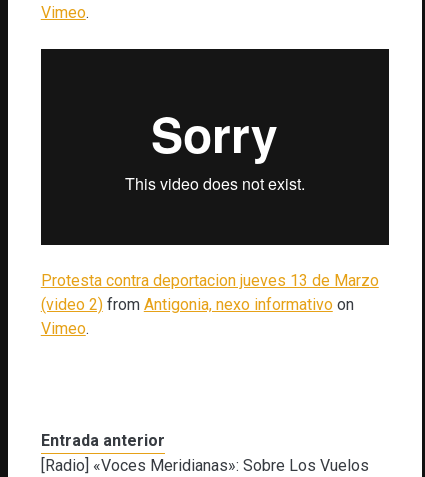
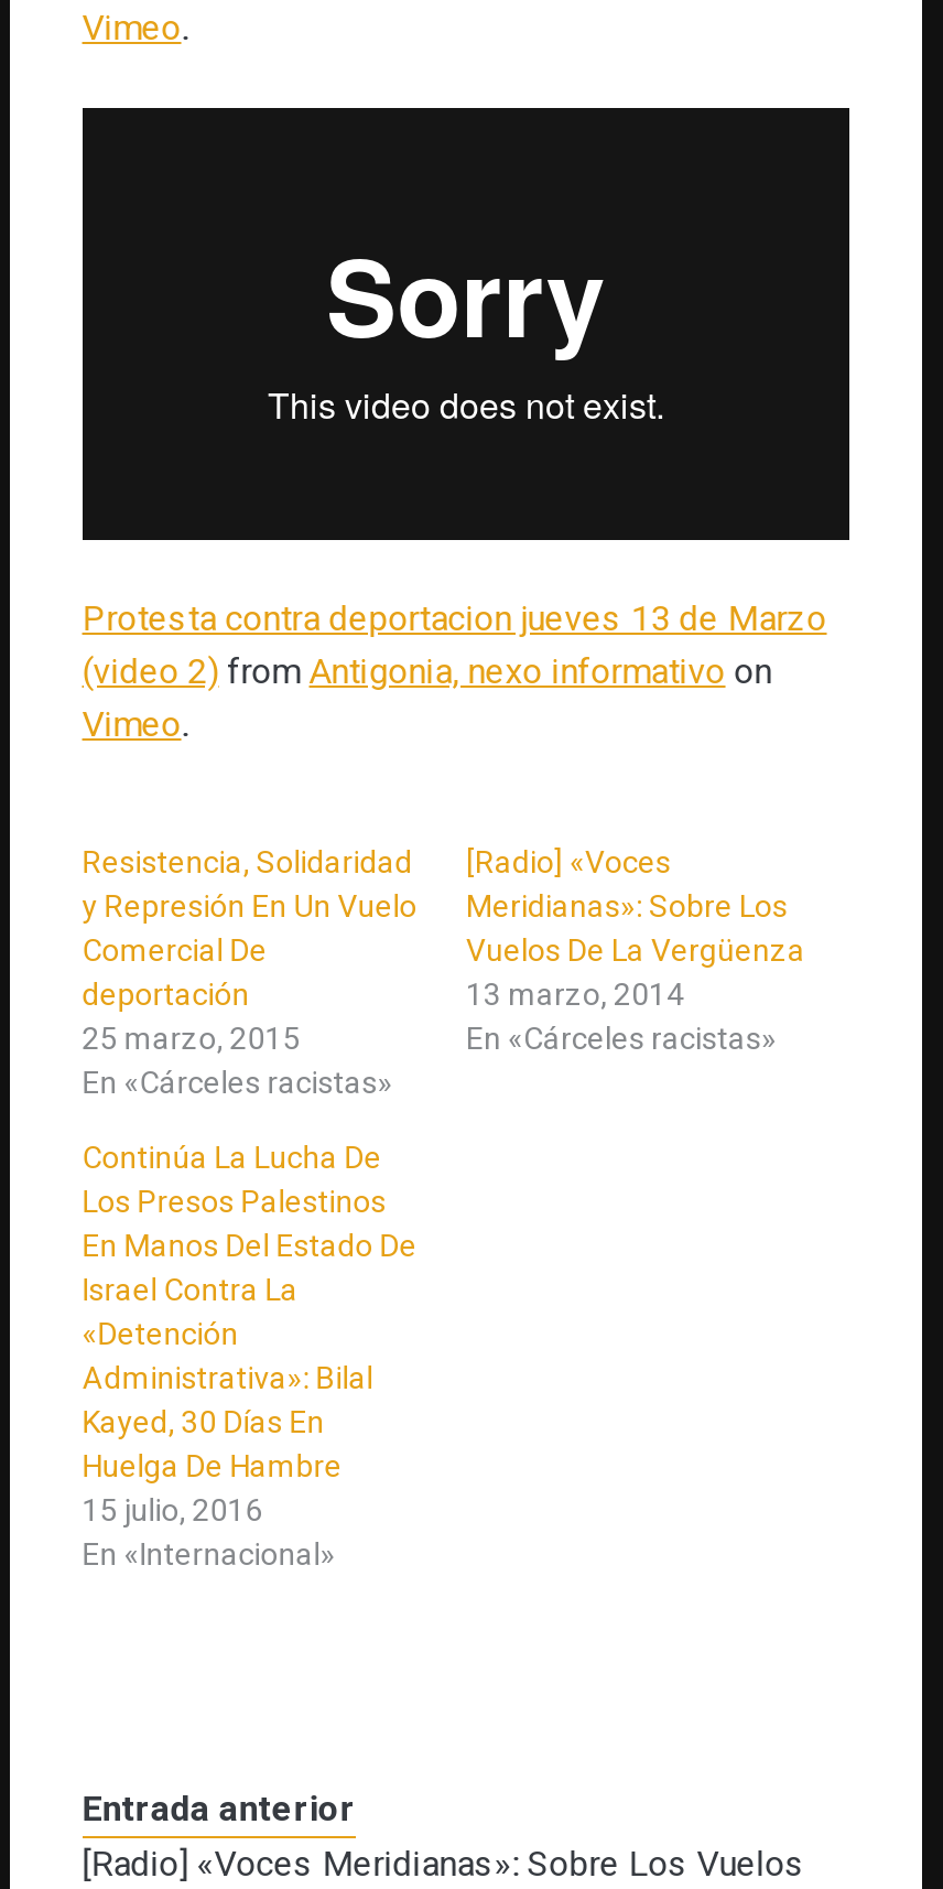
+ Resistencia, Solidaridad
+ y Represión En Un Vuelo
+ Comercial De
+ deportación
+ 25 marzo, 2015
+ En «Cárceles racistas»

+ [Radio] «Voces
+ Meridianas»: Sobre Los
+ Vuelos De La Vergüenza
+ 13 marzo, 2014
+ En «Cárceles racistas»
+ Continúa La Lucha De
+ Los Presos Palestinos
+ En Manos Del Estado De
+ Israel Contra La
+ «Detención
+ Administrativa»: Bilal
+ Kayed, 30 Días En
+ Huelga De Hambre
+ 15 julio, 2016
+ En «Internacional»
